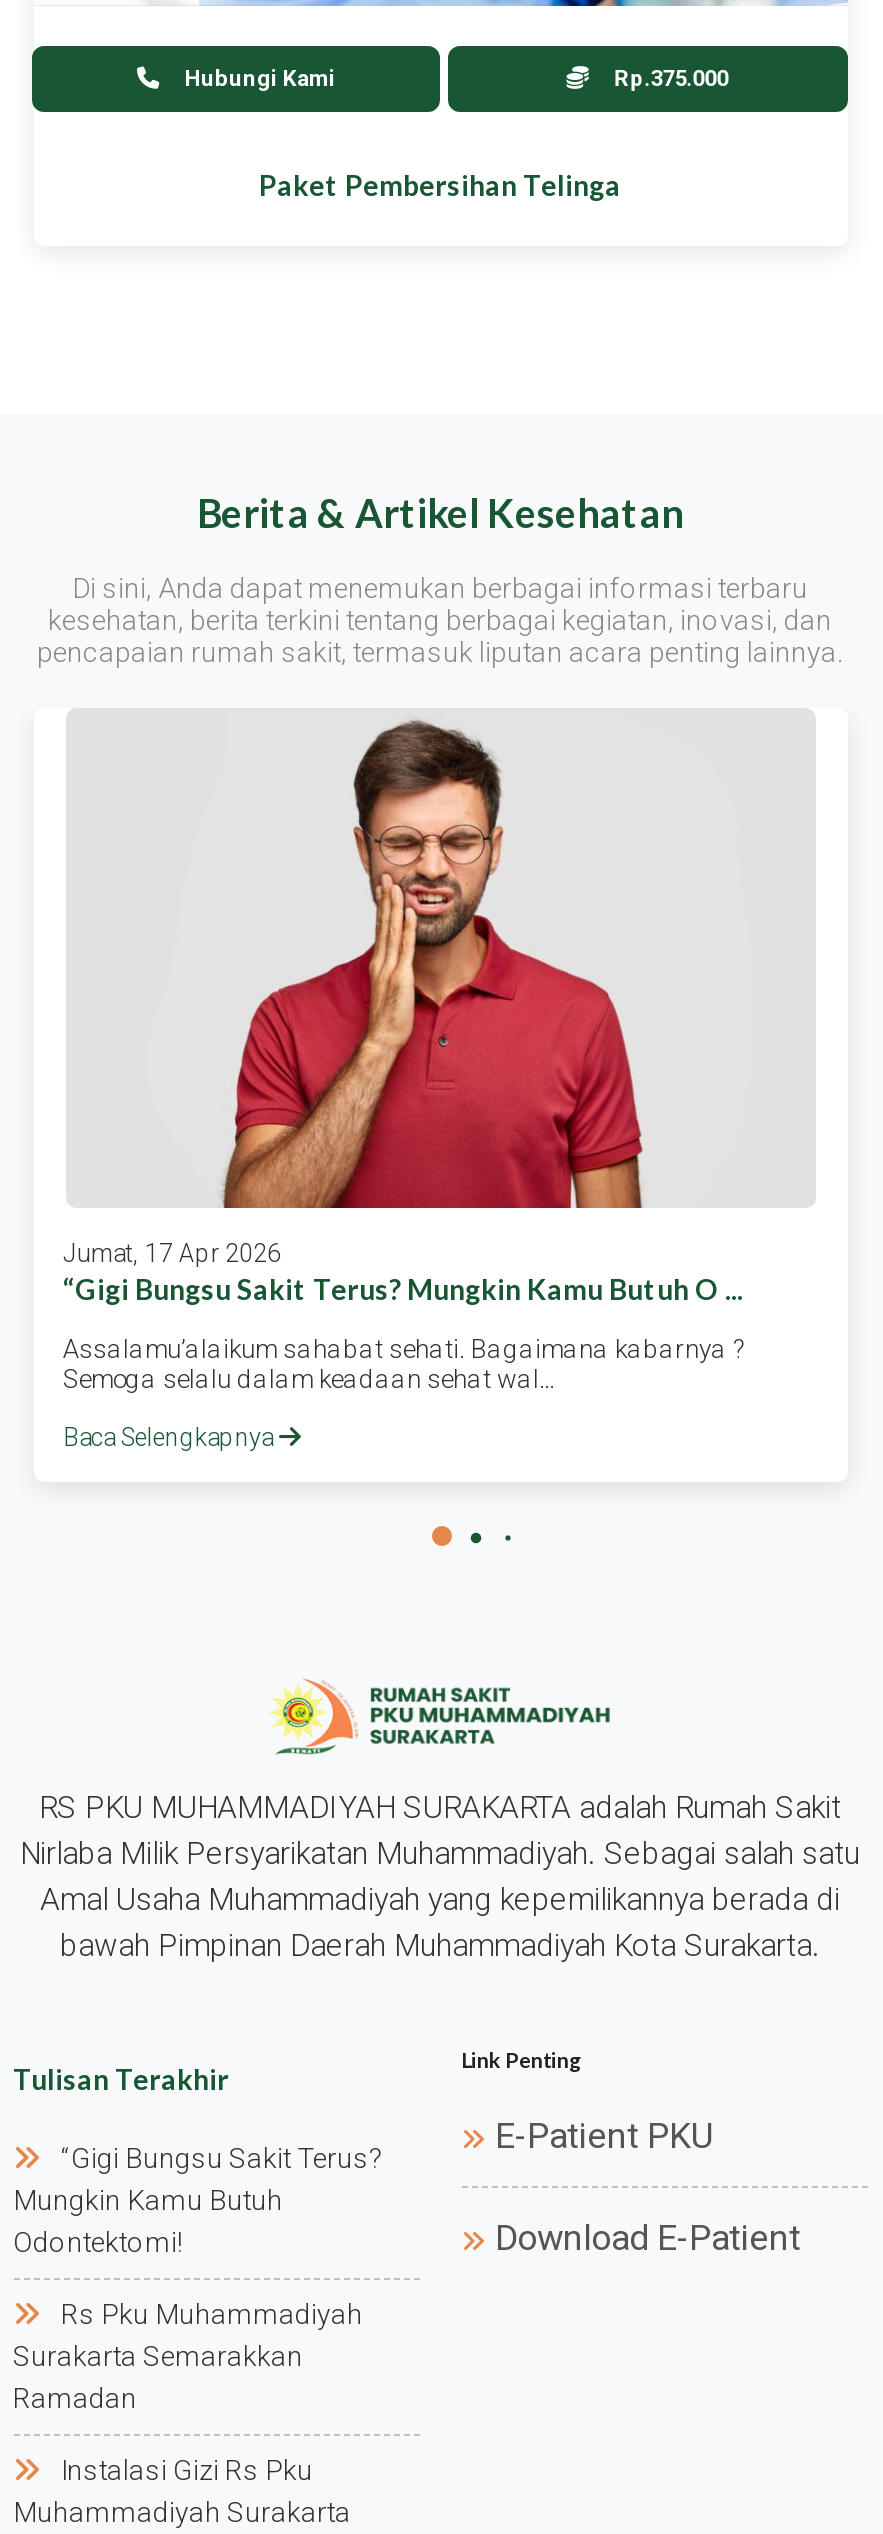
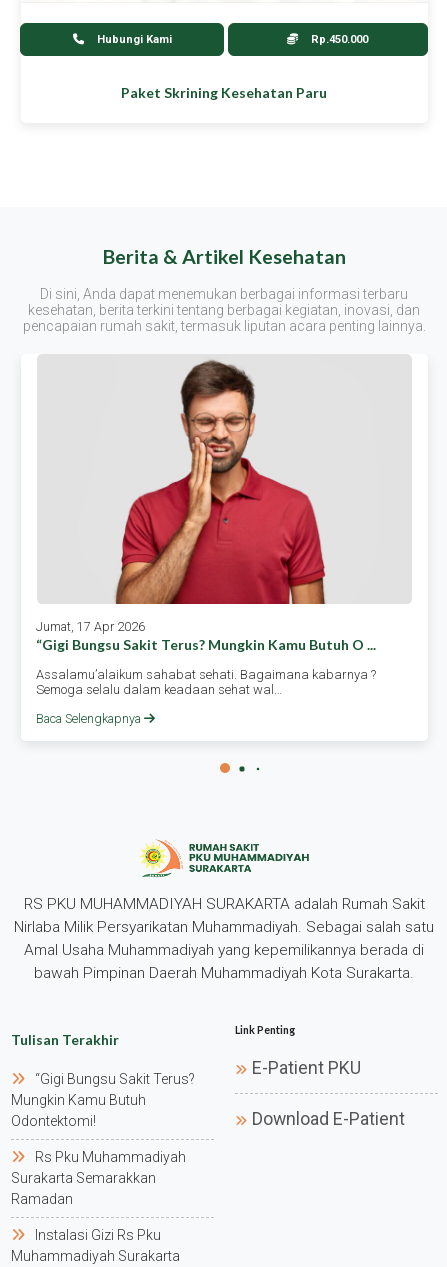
- Rp.375.000
+ Rp.450.000

- Paket Pembersihan Telinga
+ Paket Skrining Kesehatan Paru
